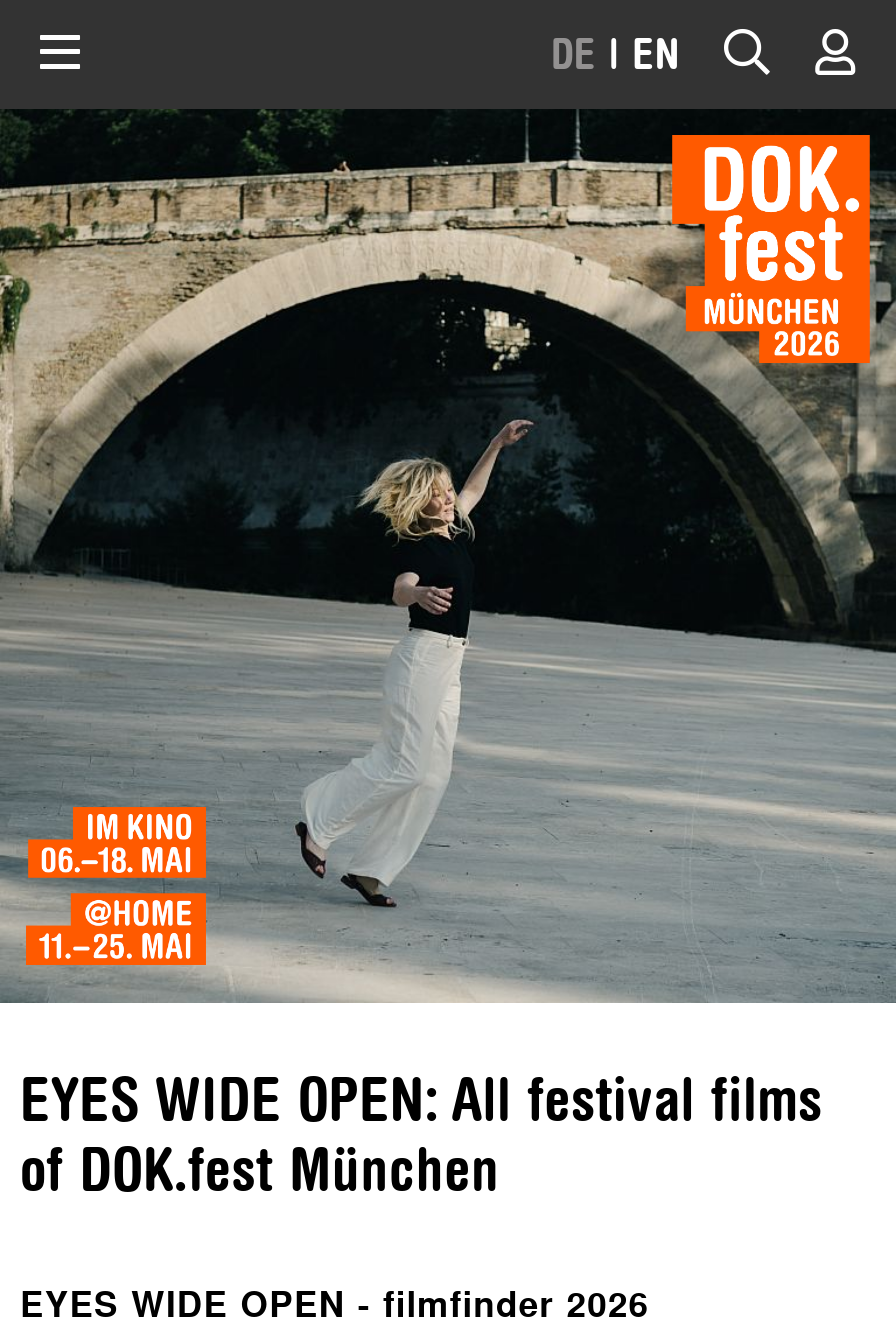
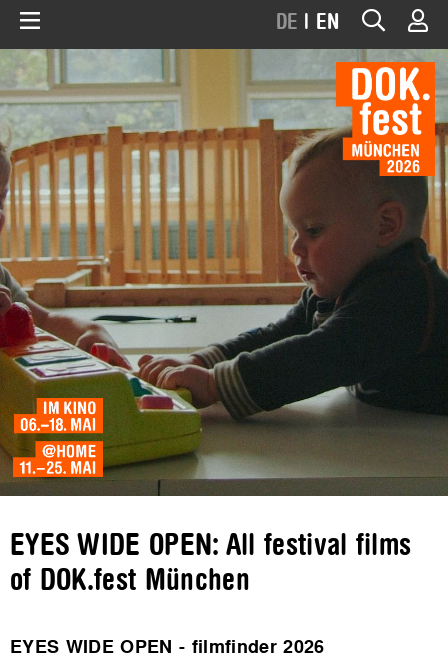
- [image]
+ [image]
